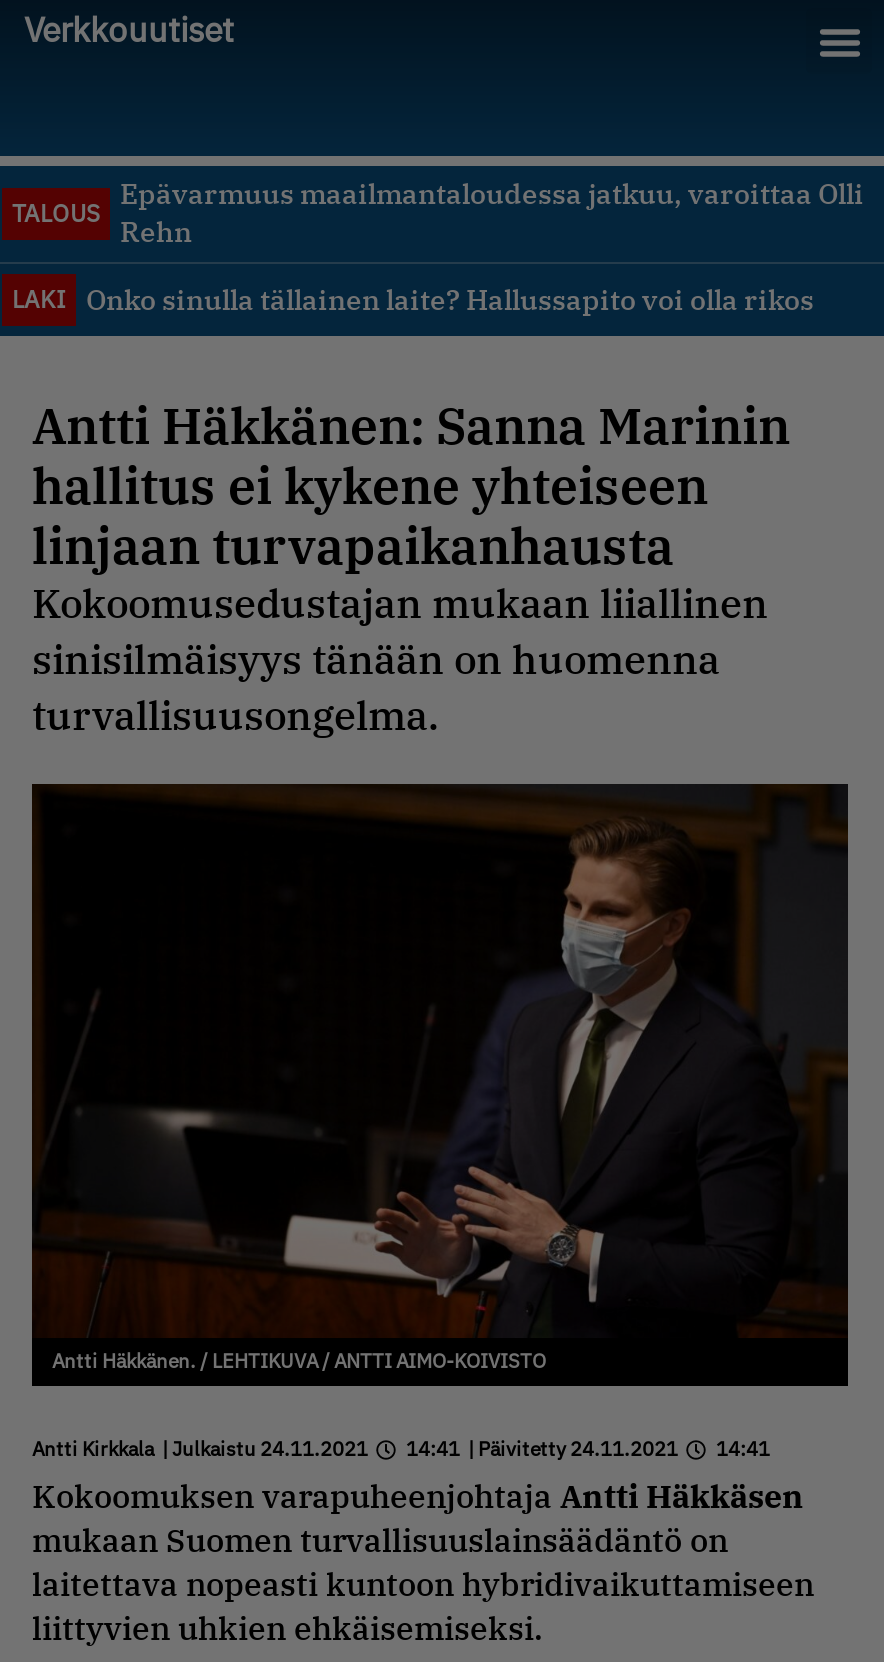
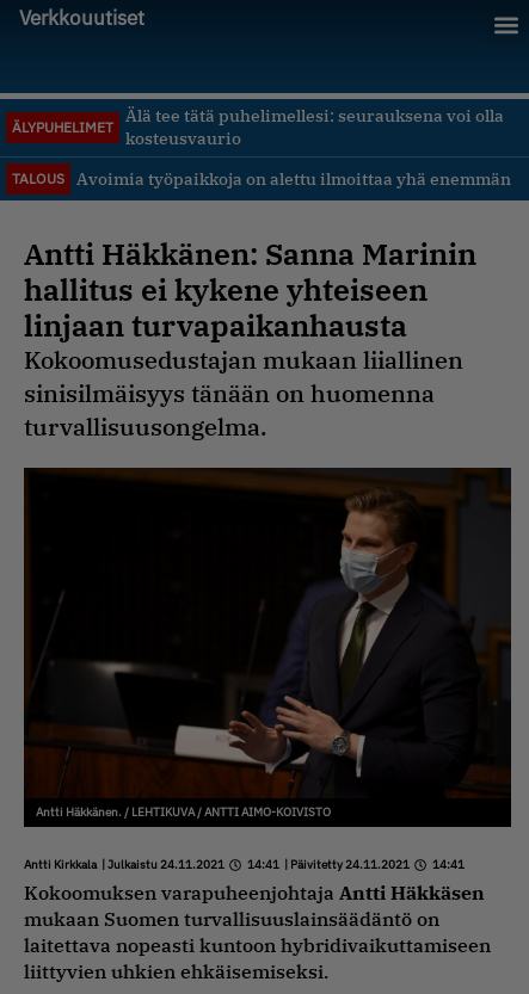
+ ÄLYPUHELIMET

+ Älä tee tätä puhelimellesi: seurauksena voi olla
+ kosteusvaurio

- Epävarmuus maailmantaloudessa jatkuu, varoittaa Olli
- Rehn
- LAKI
- Onko sinulla tällainen laite? Hallussapito voi olla rikos
+ Avoimia työpaikkoja on alettu ilmoittaa yhä enemmän

moved down: TALOUS
